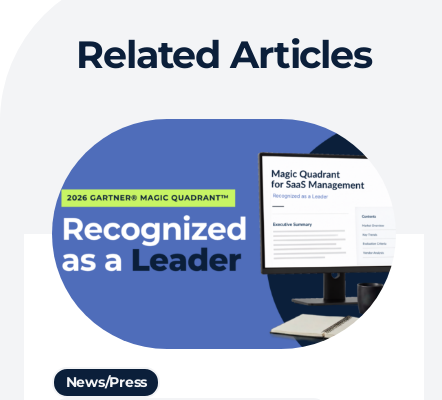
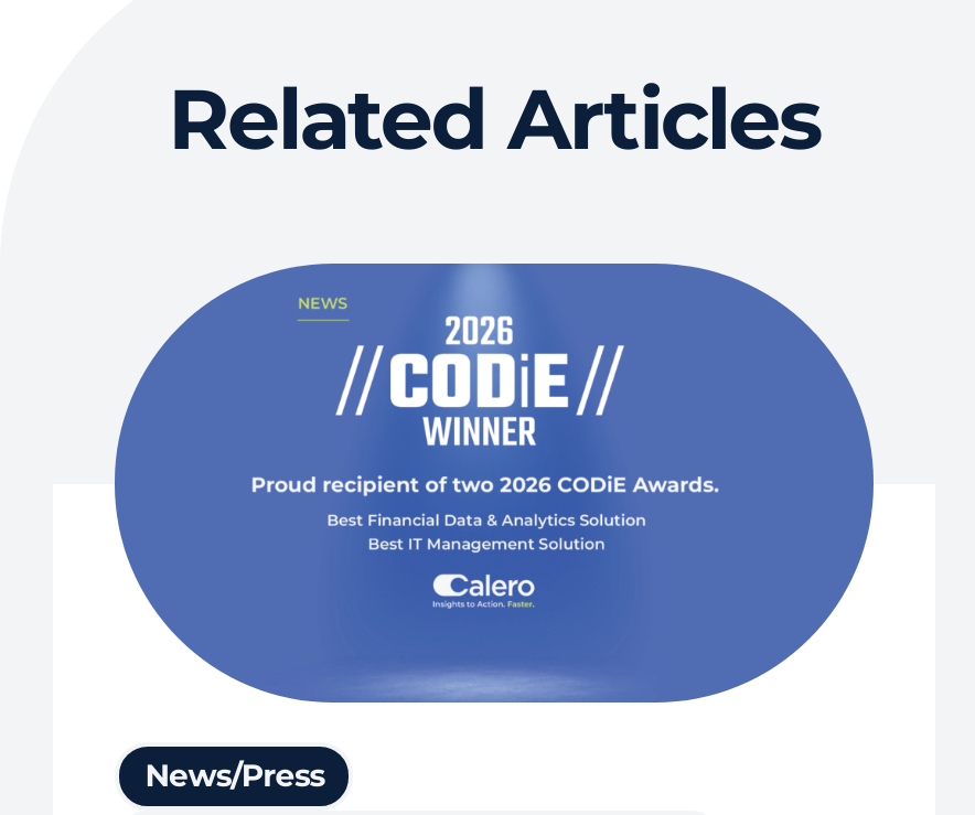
- [image]
+ [image]
